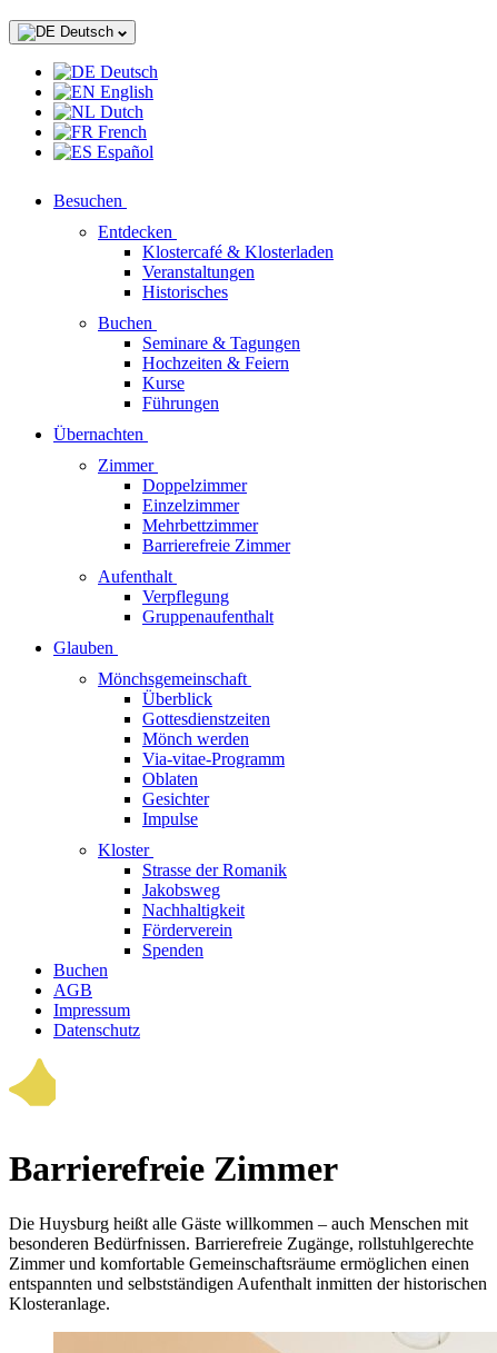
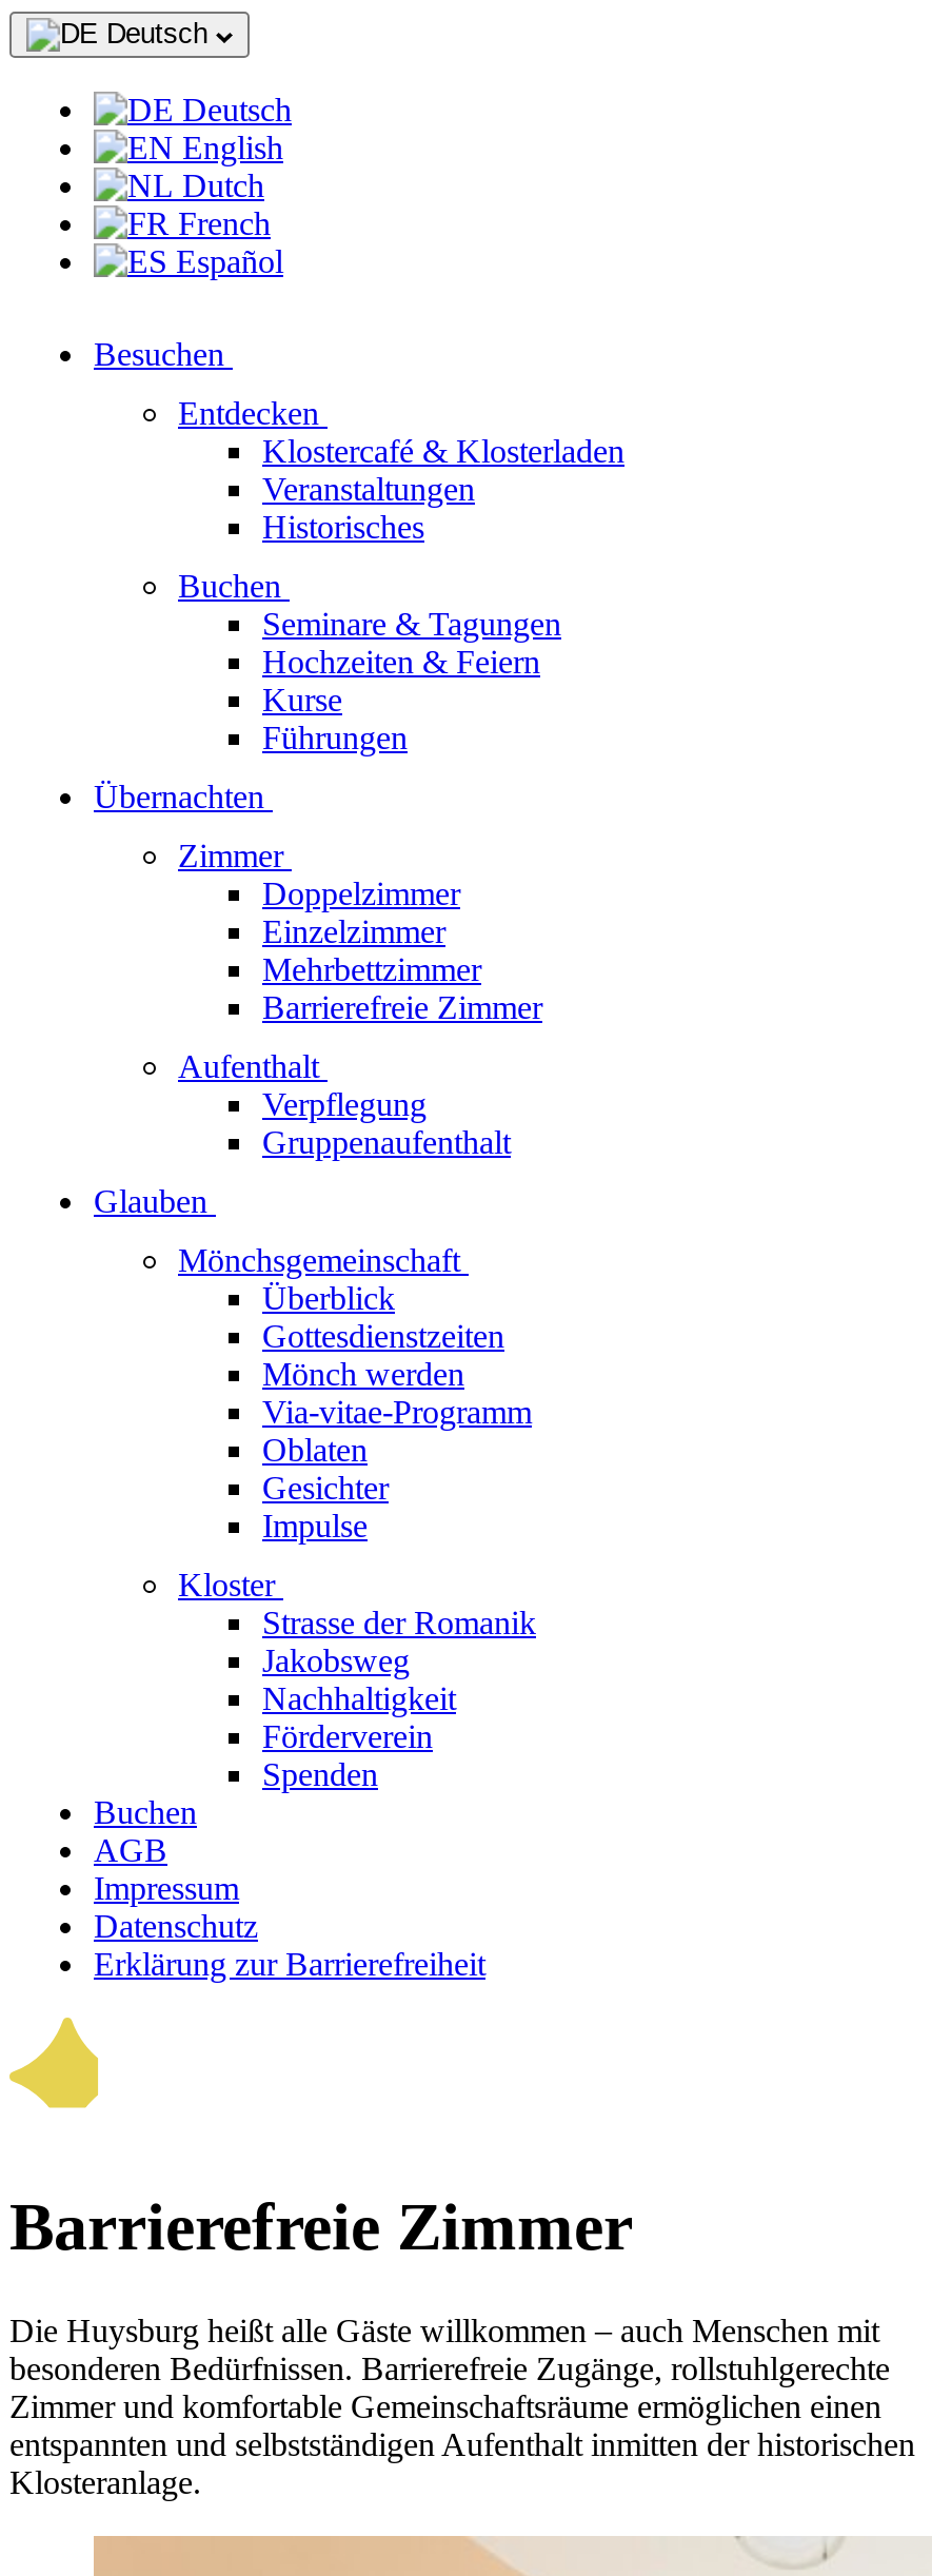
+ Erklärung zur Barrierefreiheit
